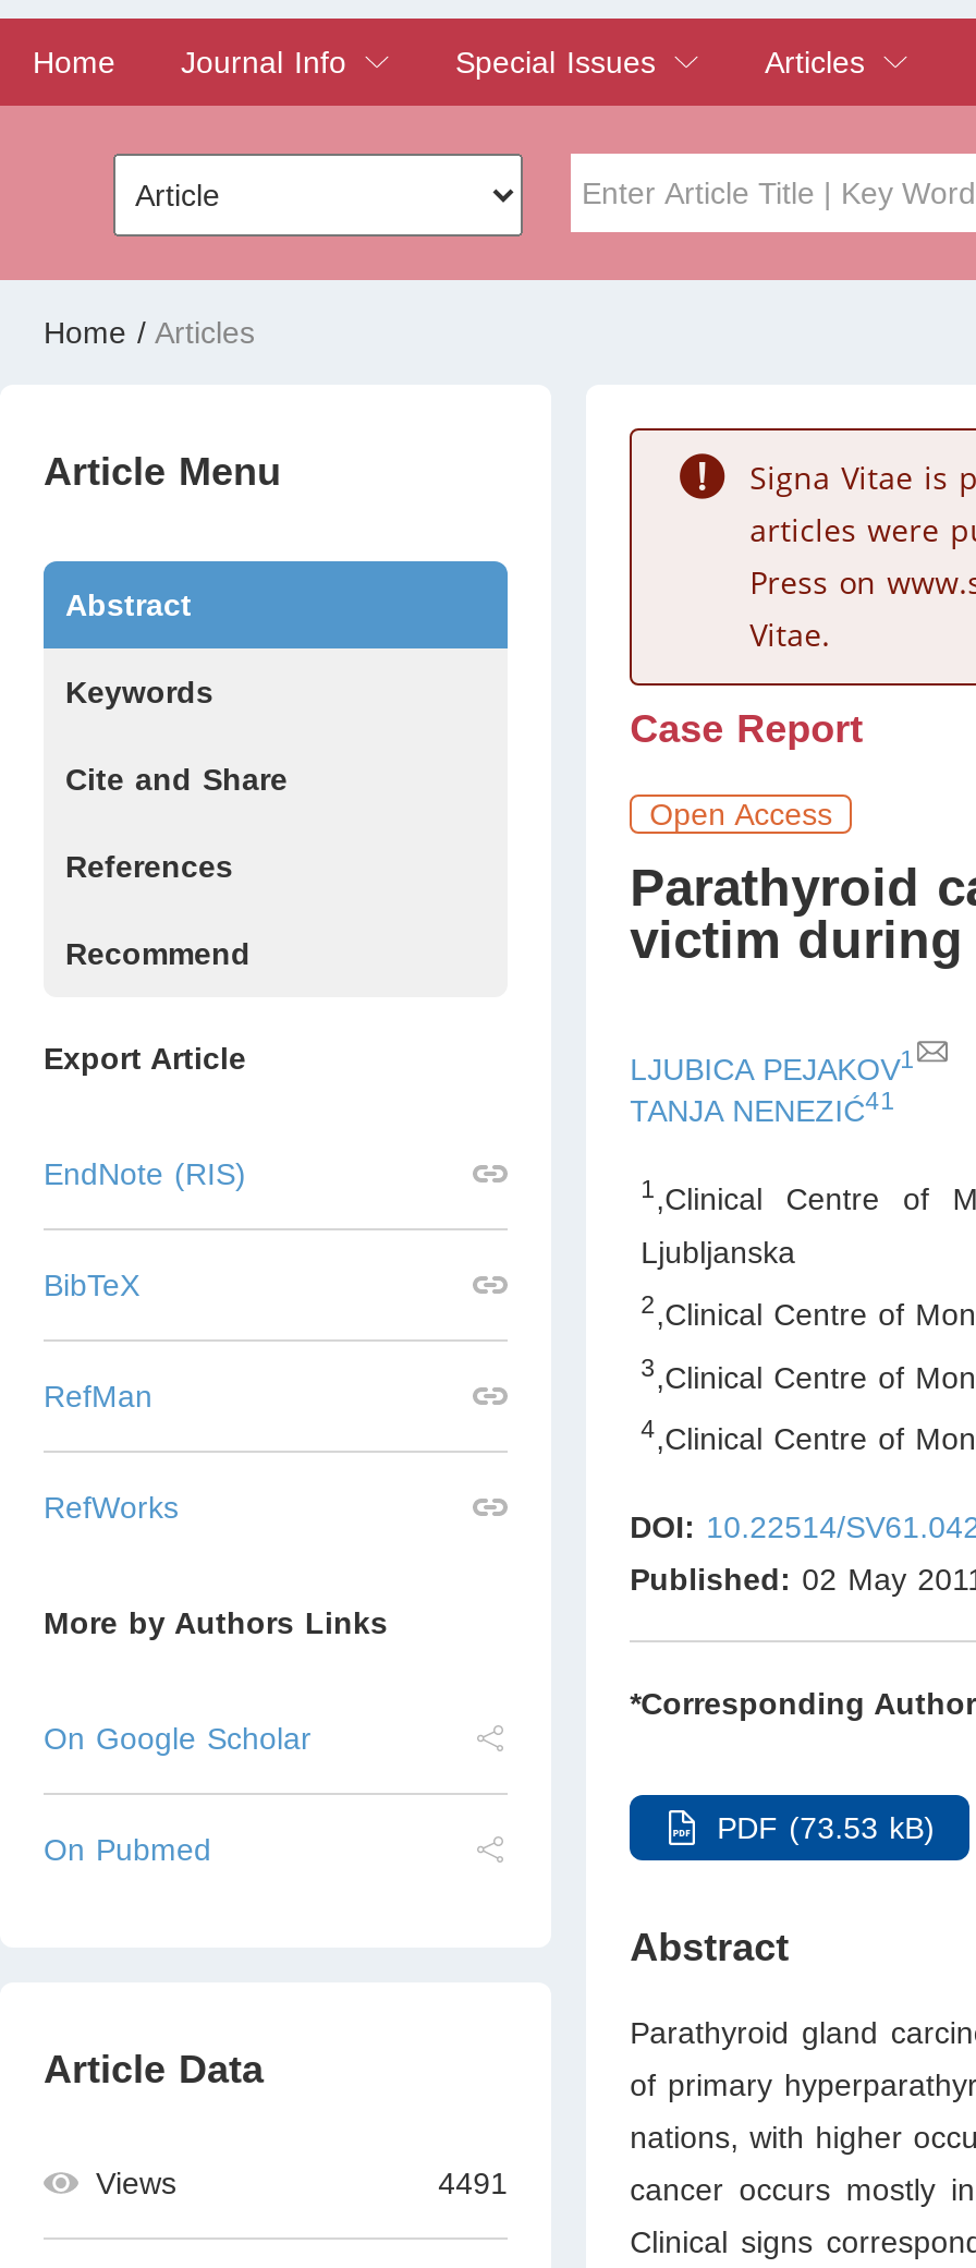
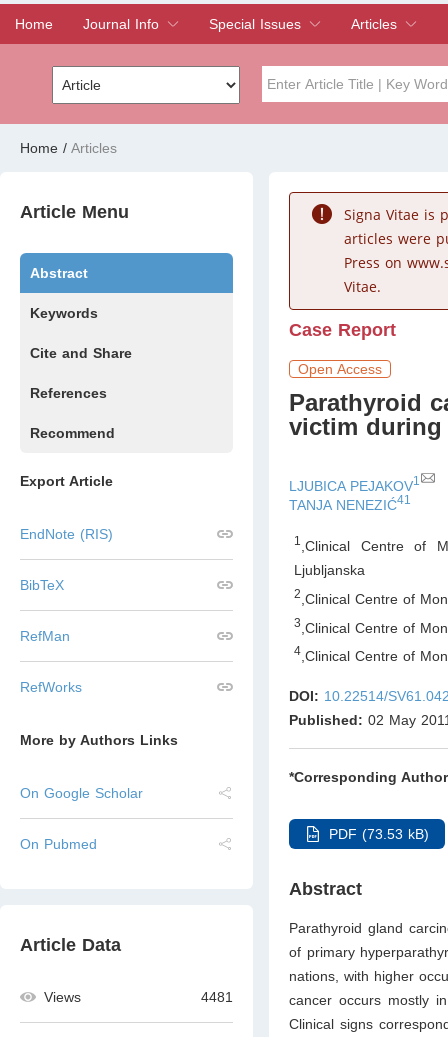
- 4491
+ 4481
